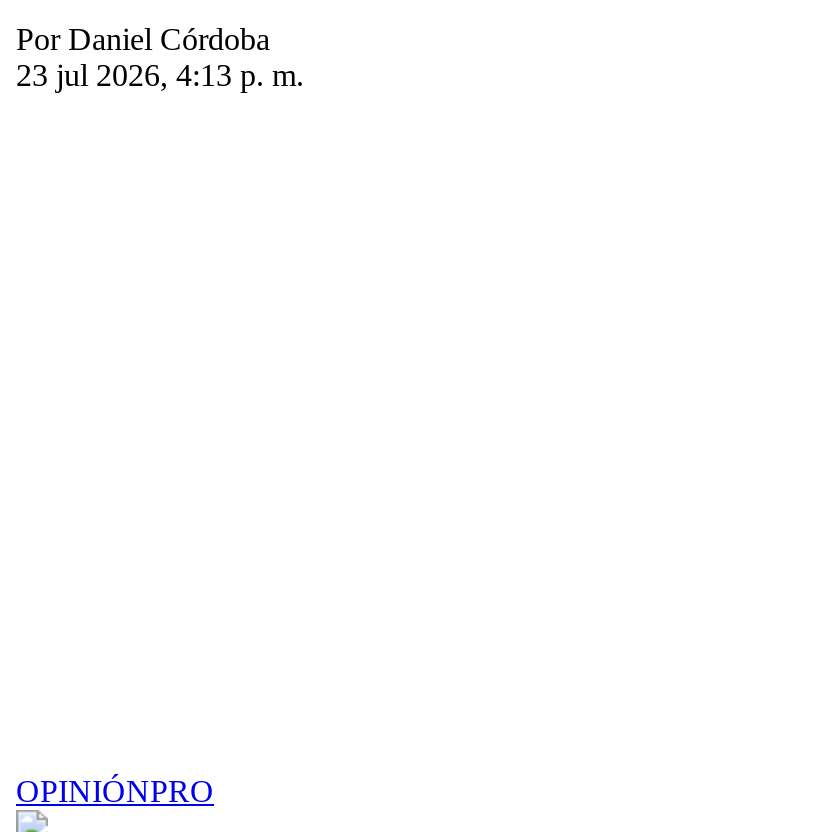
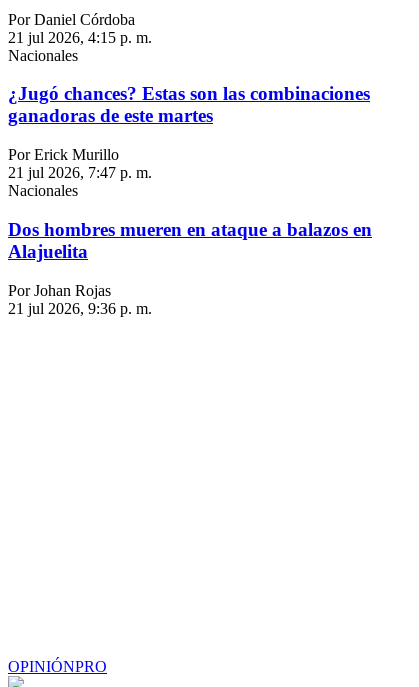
- 23 jul 2026, 4:13 p. m.
+ 21 jul 2026, 4:15 p. m.
+ Nacionales
+ ¿Jugó chances? Estas son las combinaciones
+ ganadoras de este martes
+ Por Erick Murillo
+ 21 jul 2026, 7:47 p. m.
+ Nacionales
+ Dos hombres mueren en ataque a balazos en
+ Alajuelita
+ Por Johan Rojas
+ 21 jul 2026, 9:36 p. m.
